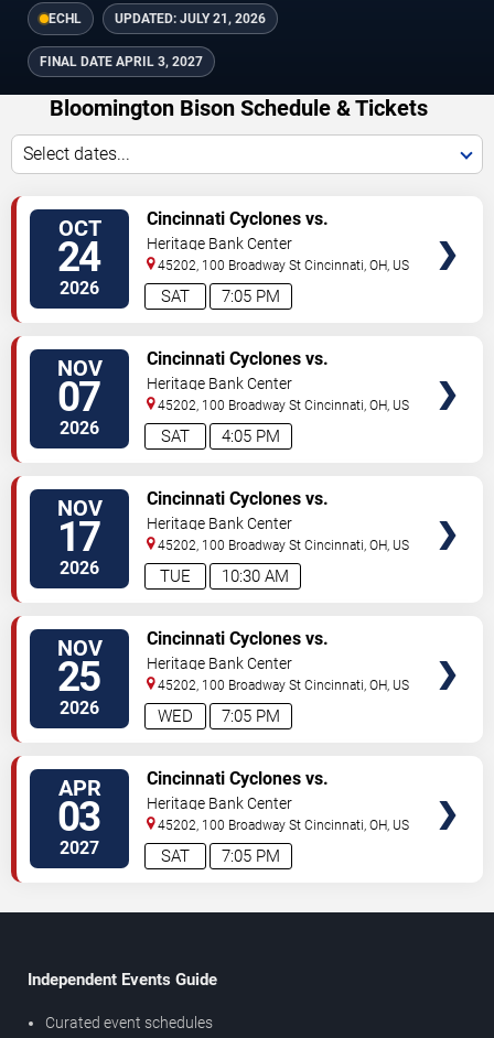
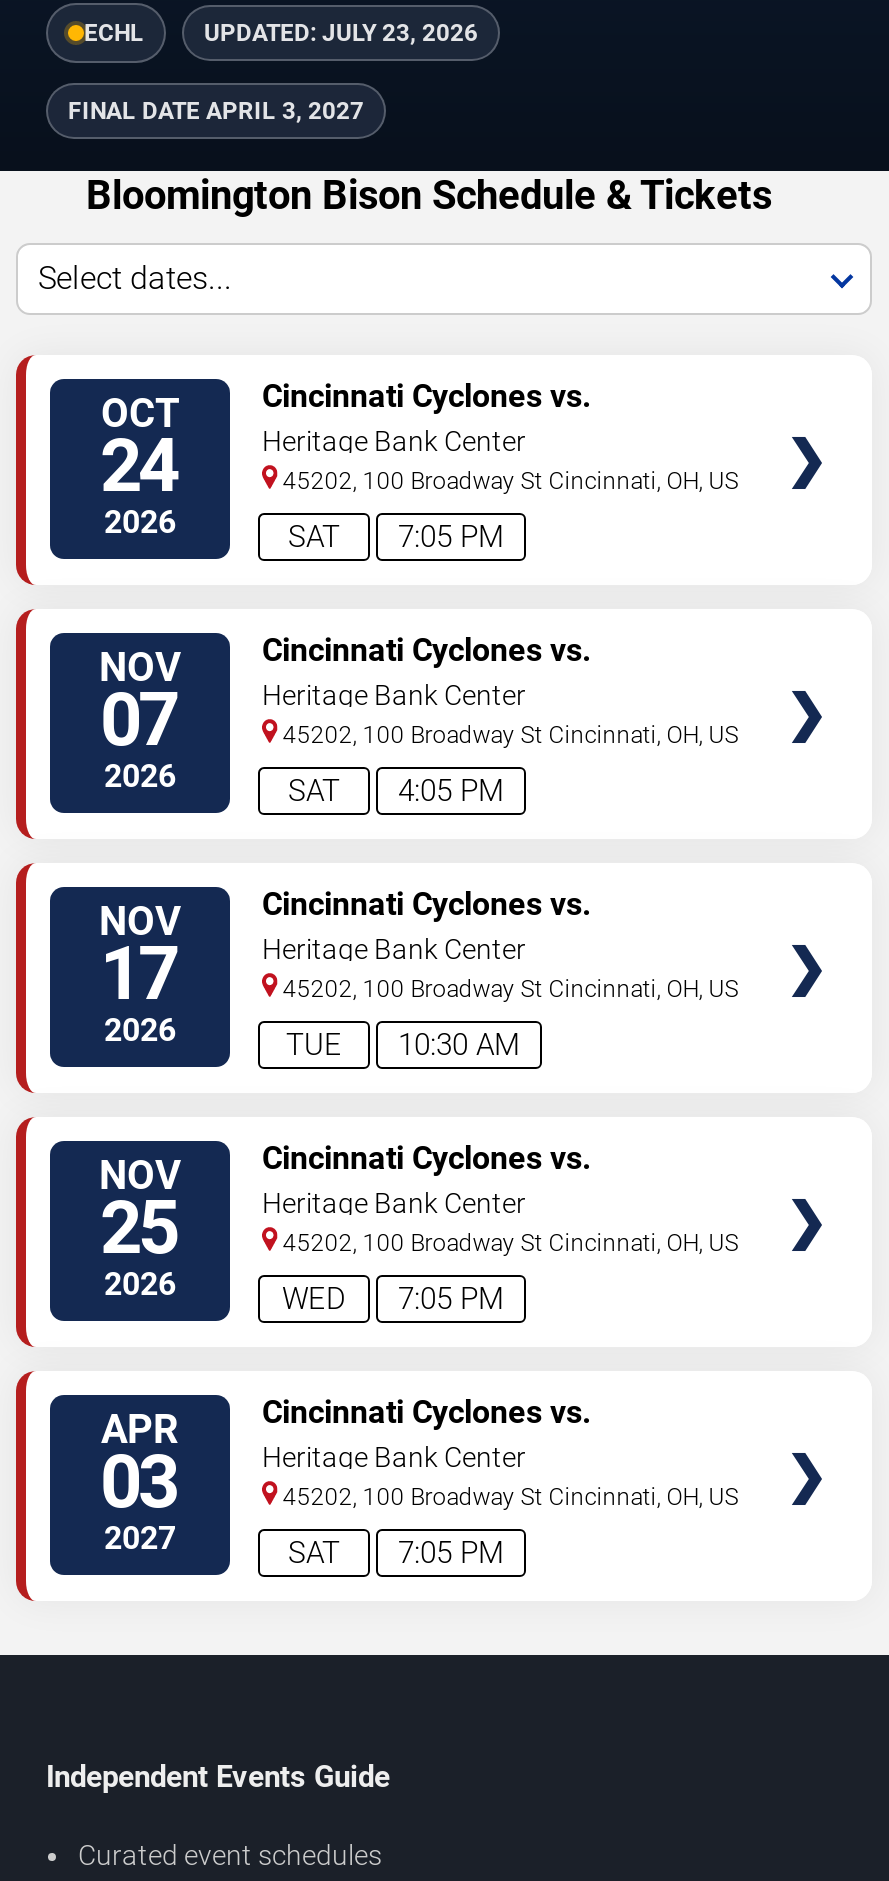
- UPDATED: JULY 21, 2026
+ UPDATED: JULY 23, 2026
